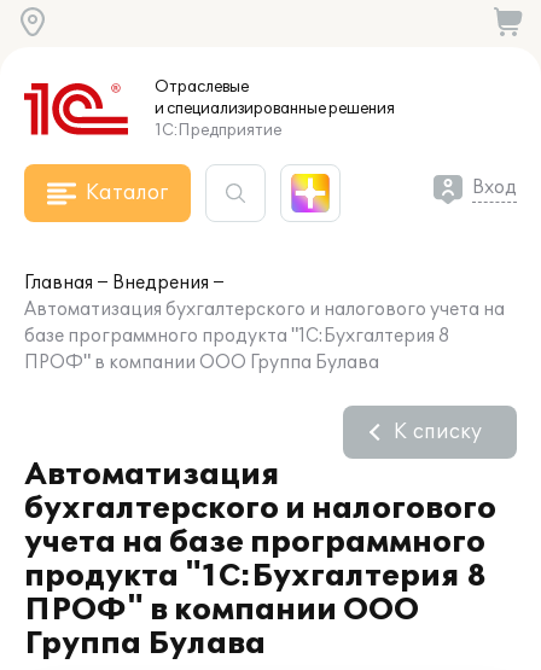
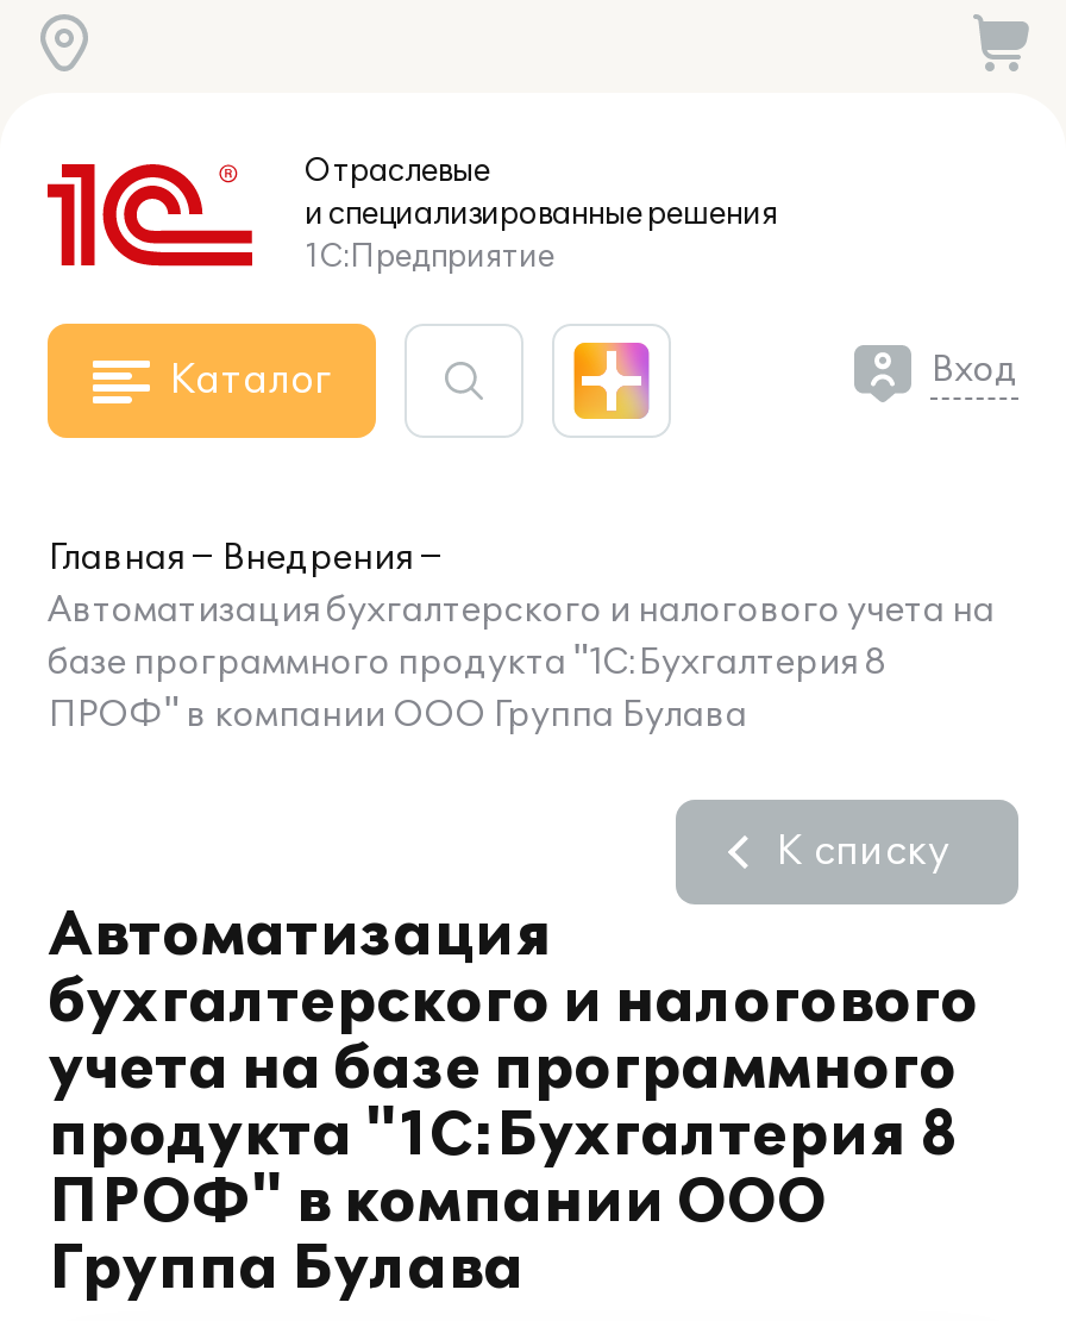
- [image]
+ [image]
